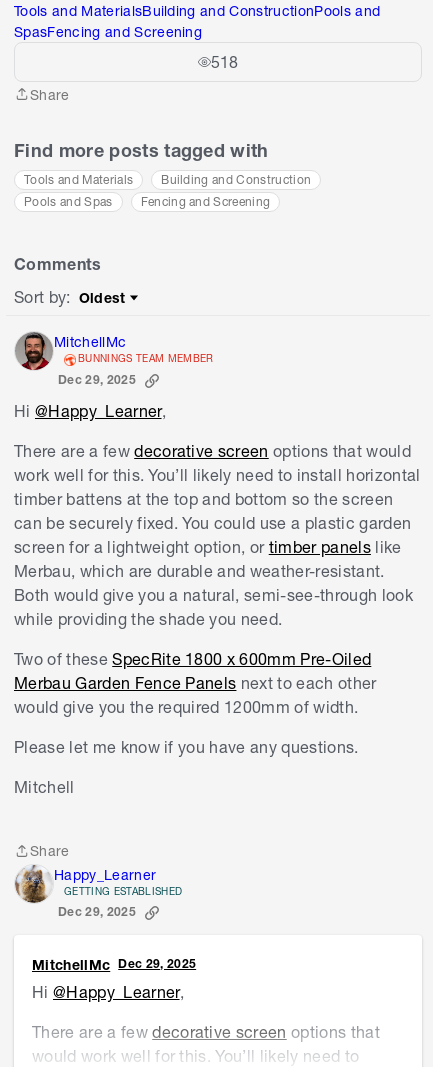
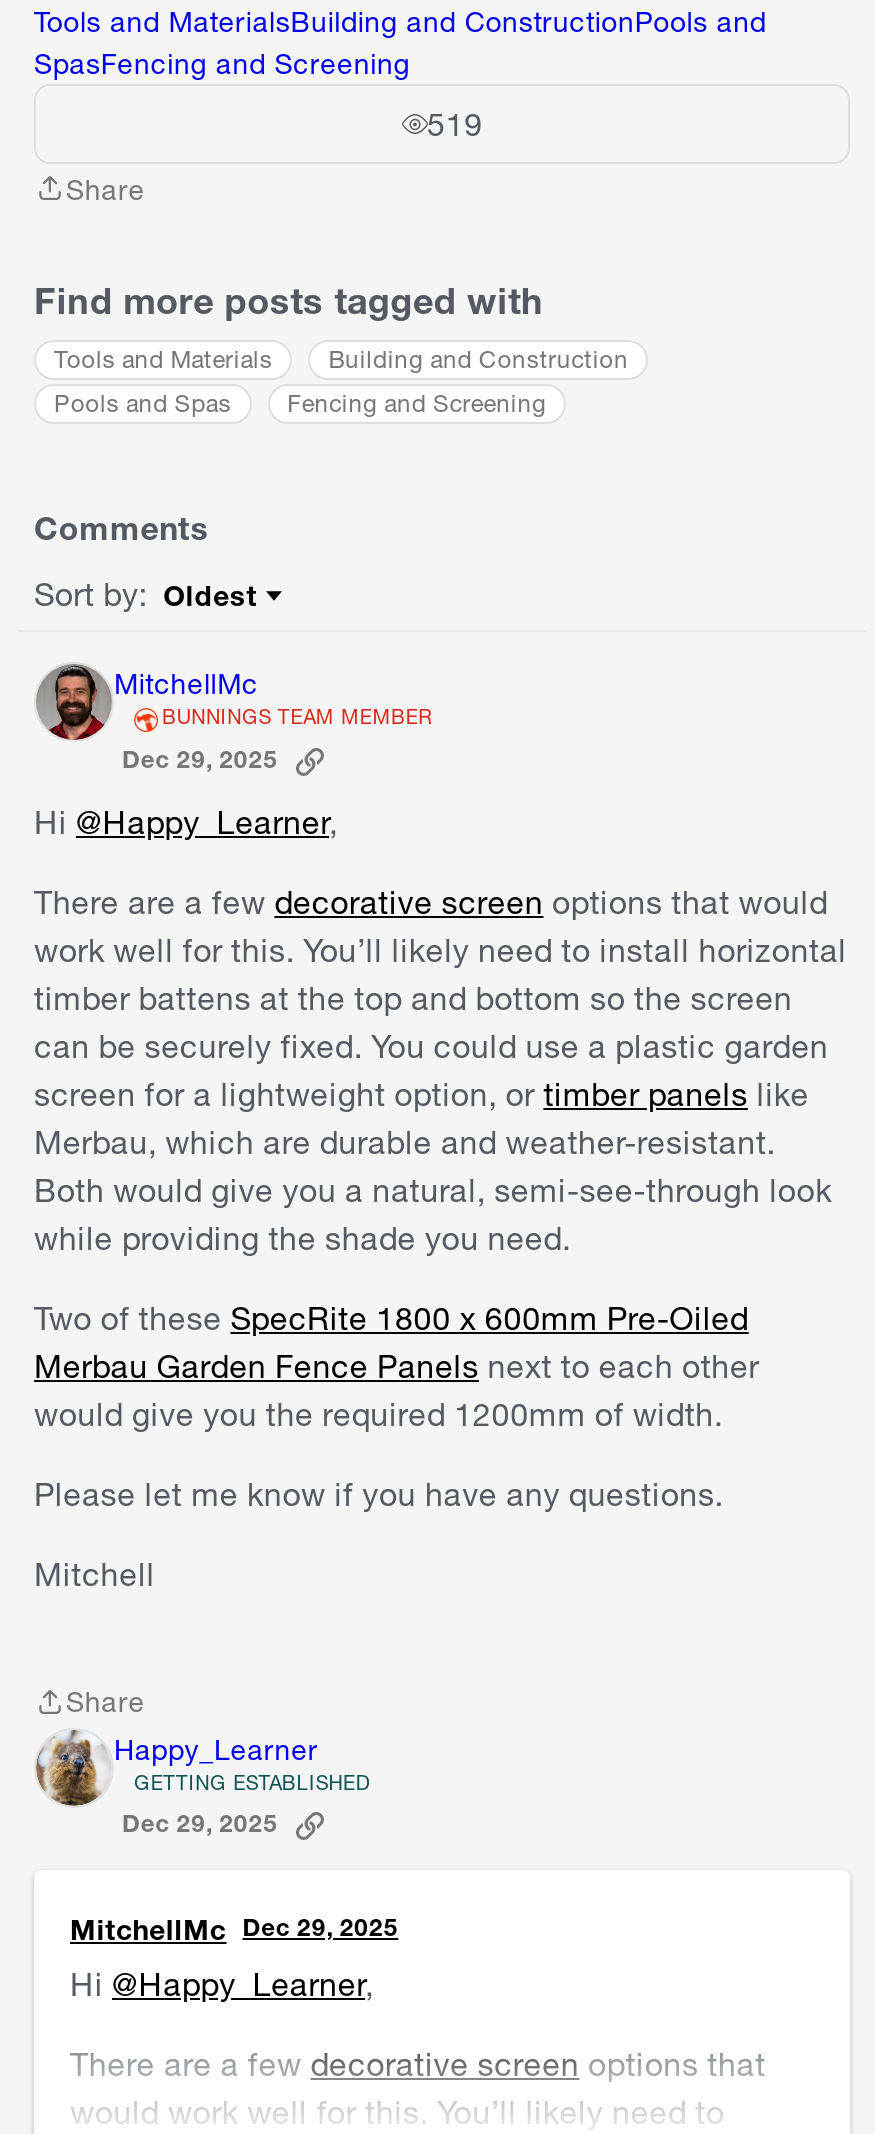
- 518
+ 519
